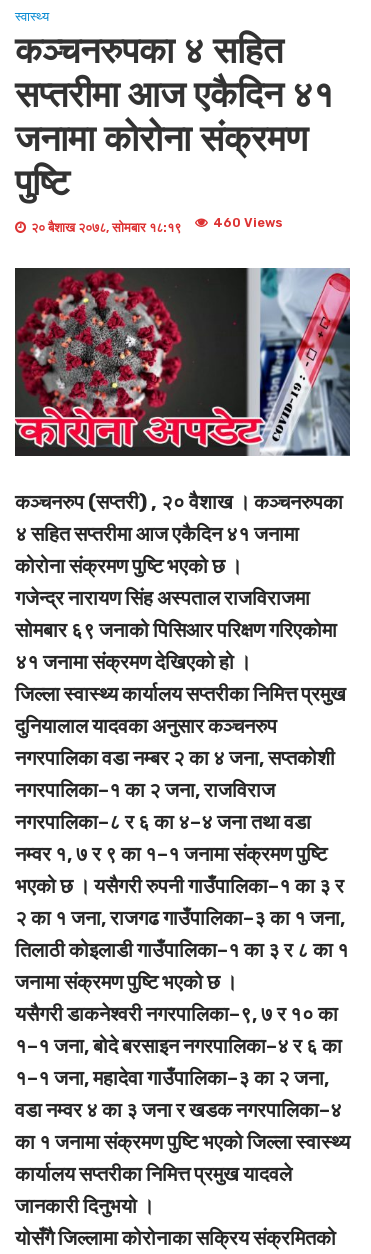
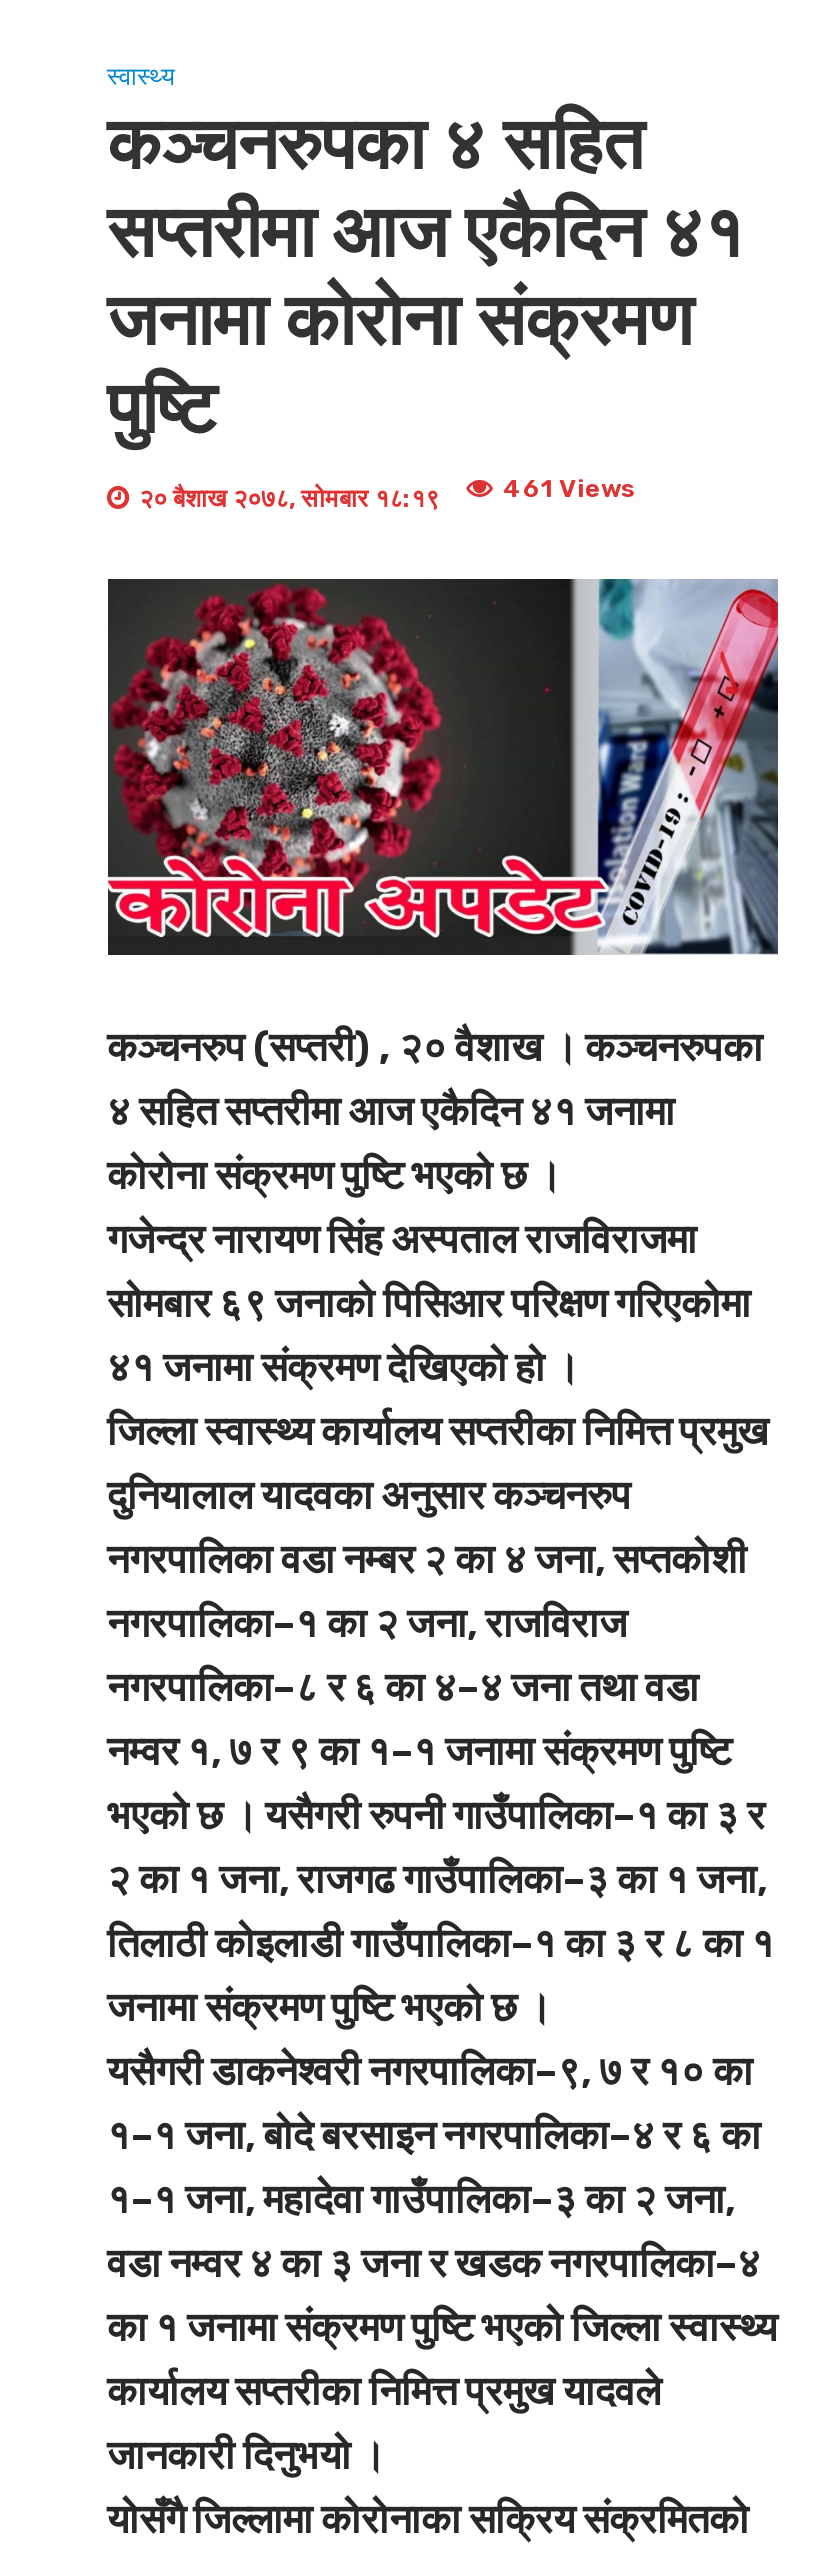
- 460 Views
+ 461 Views
